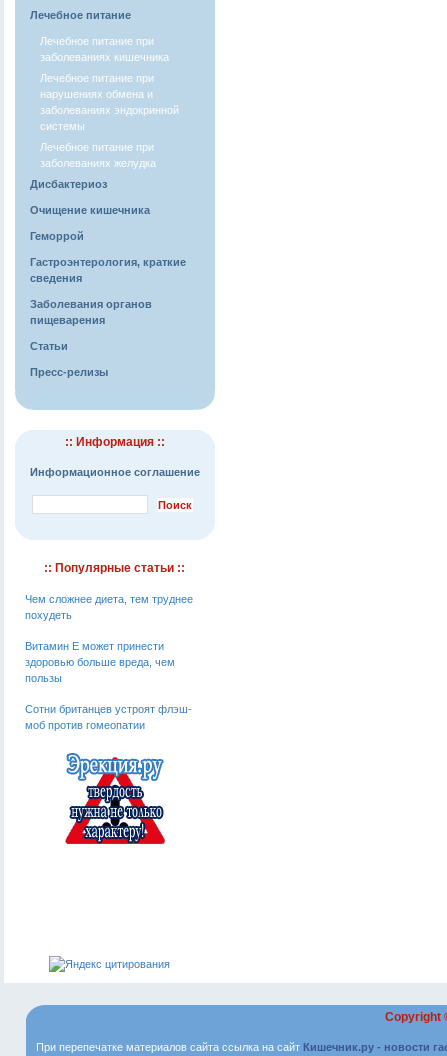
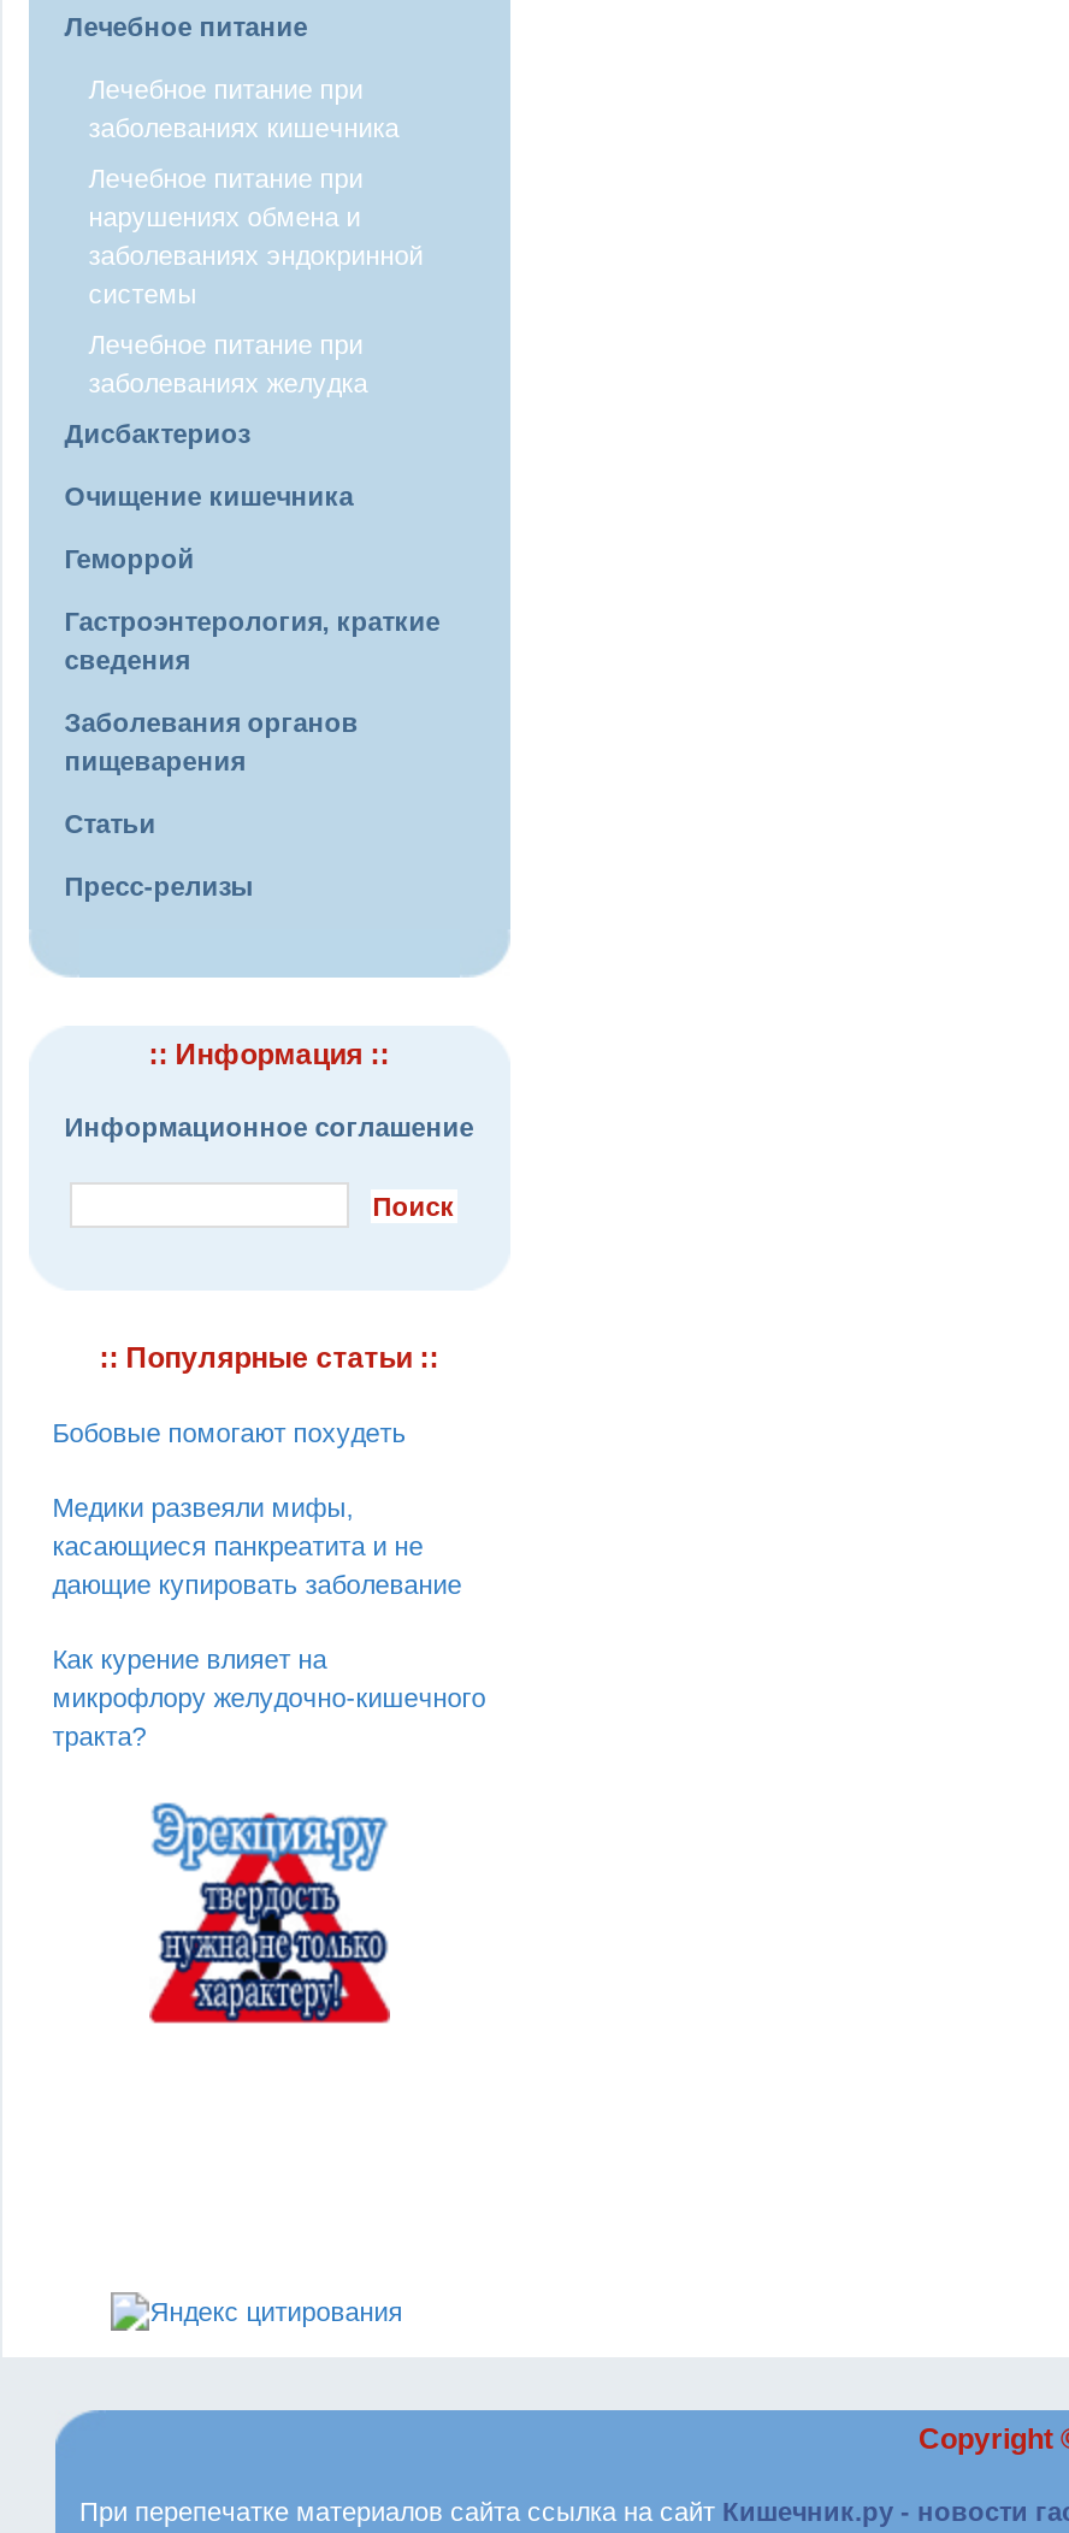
- Чем сложнее диета, тем труднее
- похудеть
+ Бобовые помогают похудеть

- Витамин Е может принести
- здоровью больше вреда, чем
- пользы
+ Медики развеяли мифы,
+ касающиеся панкреатита и не
+ дающие купировать заболевание

- Сотни британцев устроят флэш-
- моб против гомеопатии
+ Как курение влияет на
+ микрофлору желудочно-кишечного
+ тракта?
